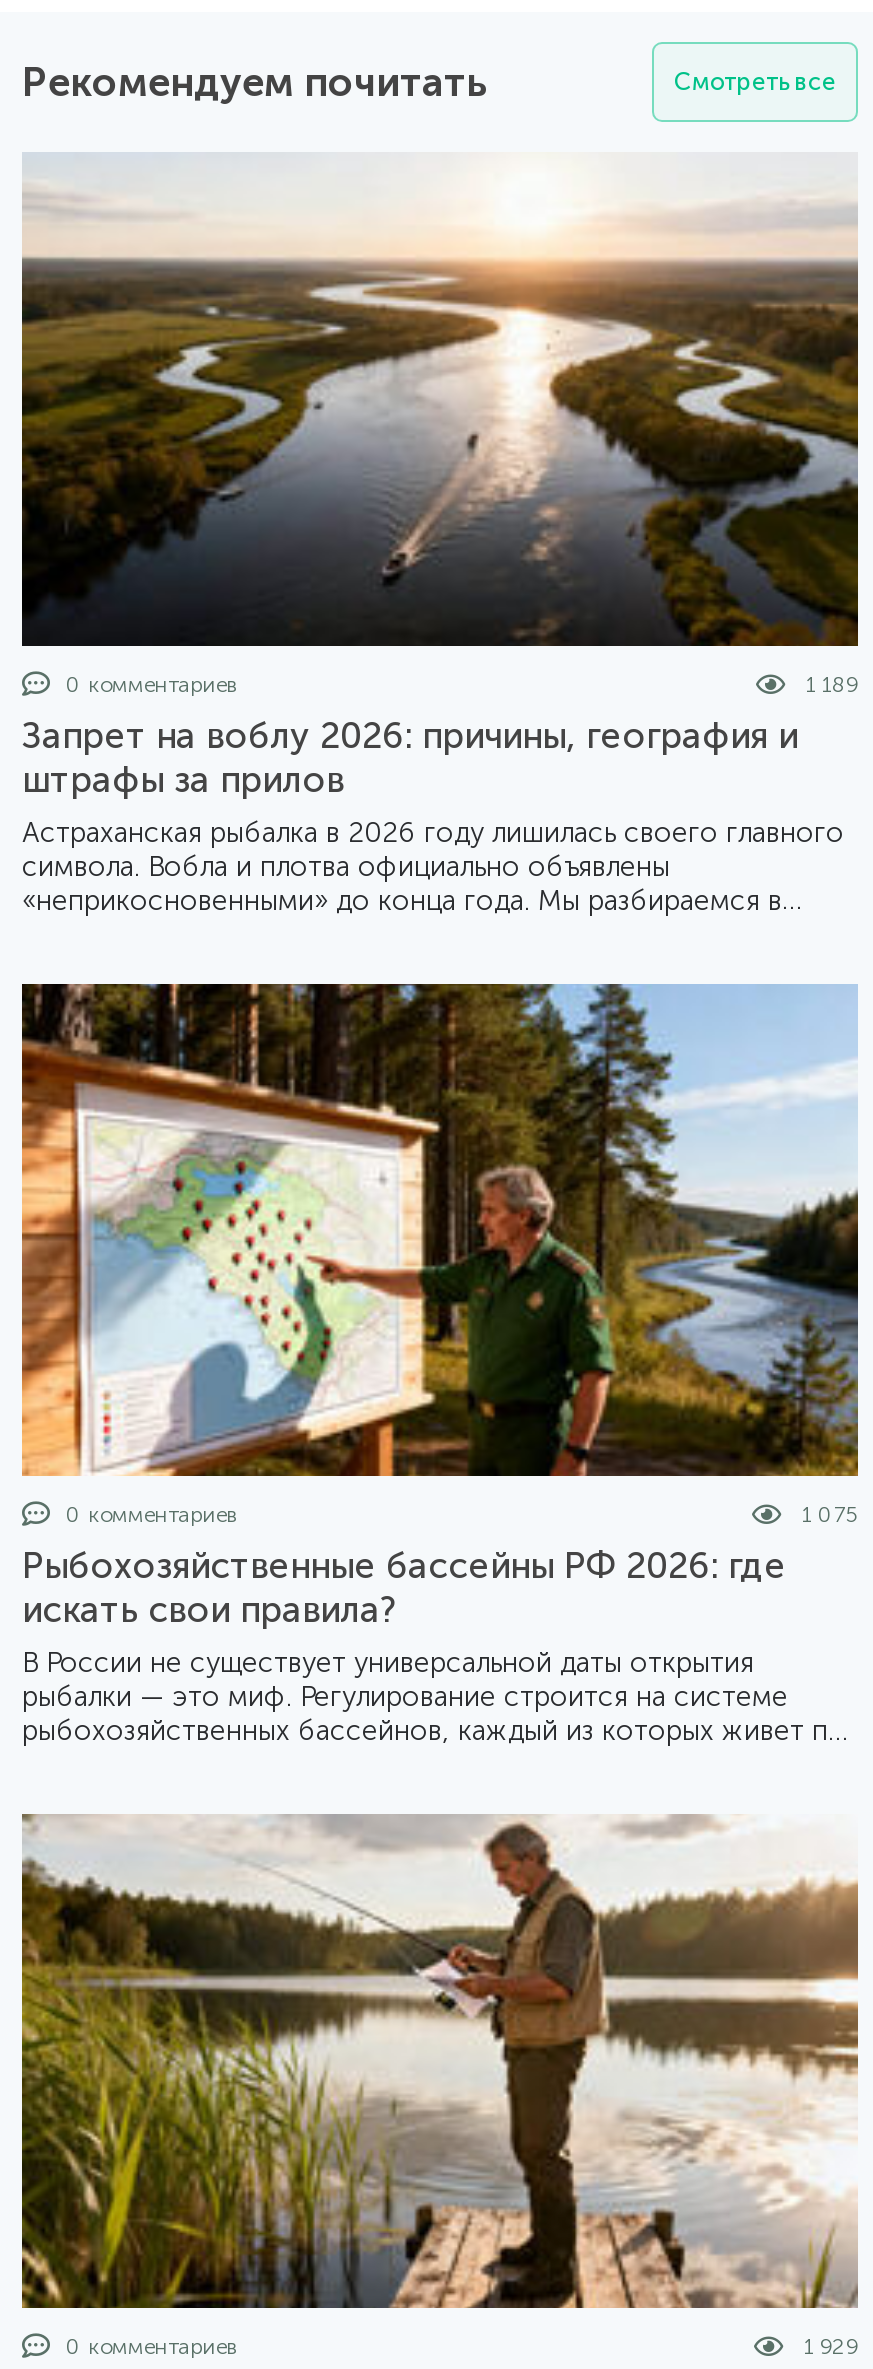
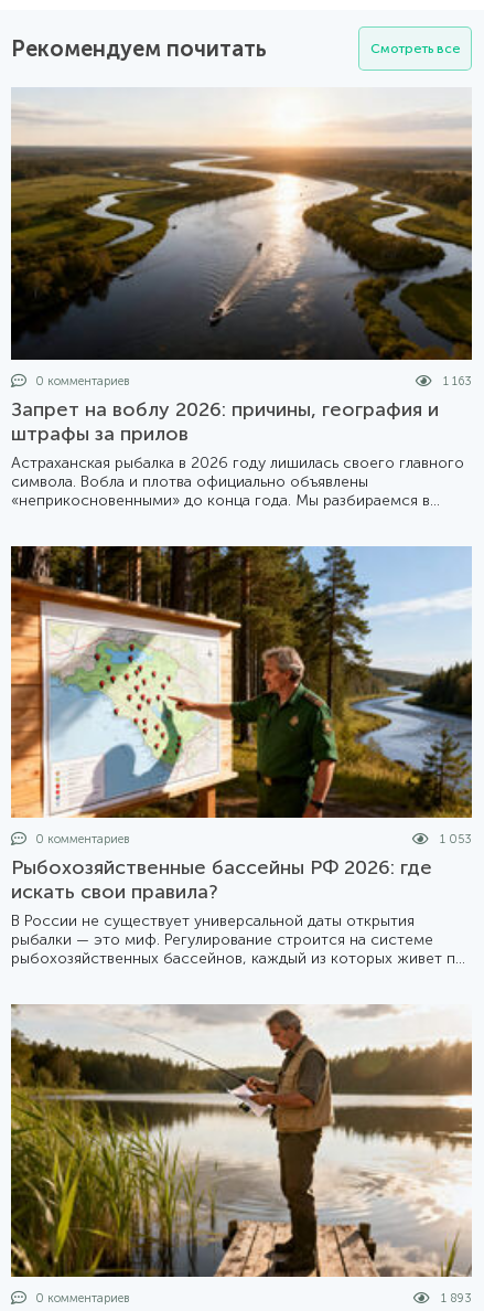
- 1 189
+ 1 163

- 1 075
+ 1 053

- 1 929
+ 1 893
